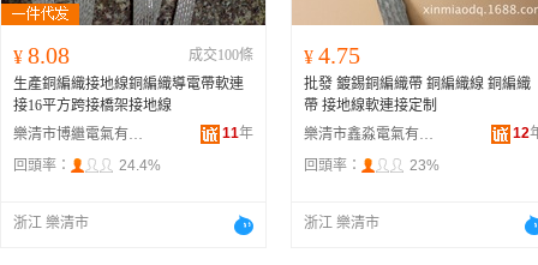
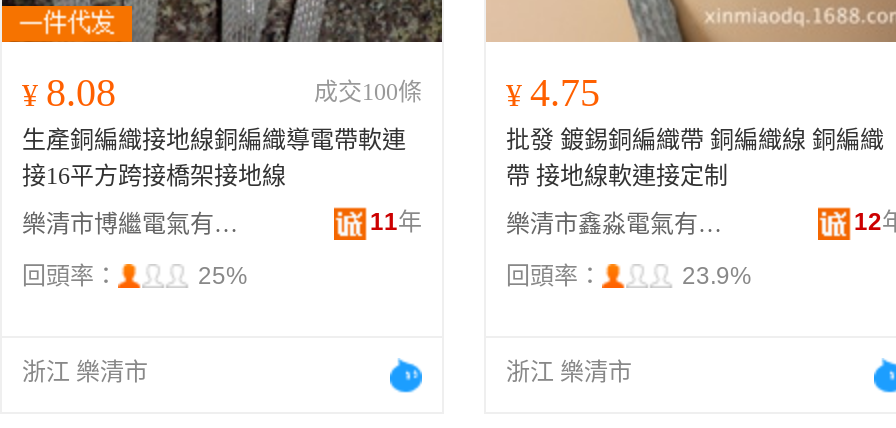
- 24.4%
+ 25%

- 23%
+ 23.9%
